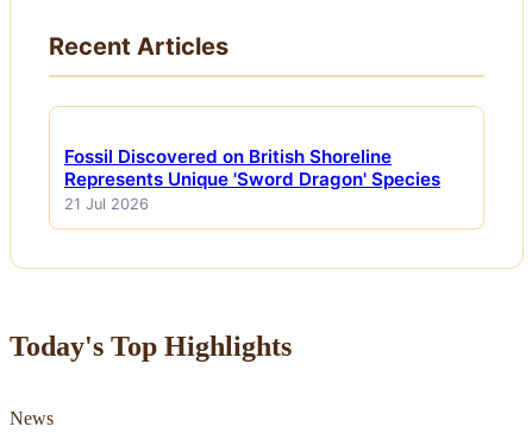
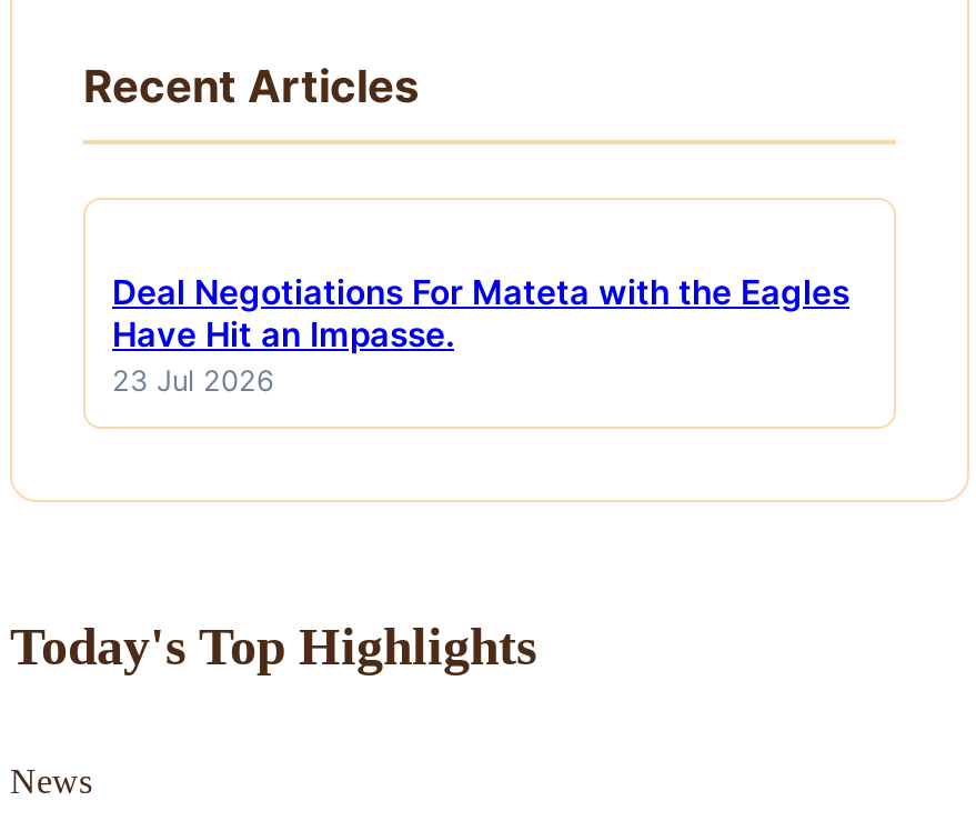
- Fossil Discovered on British Shoreline
- Represents Unique 'Sword Dragon' Species
- 21 Jul 2026
+ Deal Negotiations For Mateta with the Eagles
+ Have Hit an Impasse.
+ 23 Jul 2026
